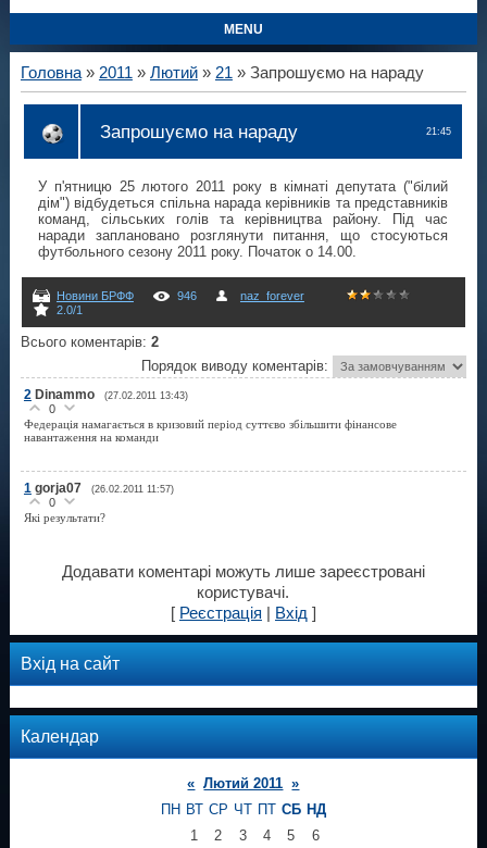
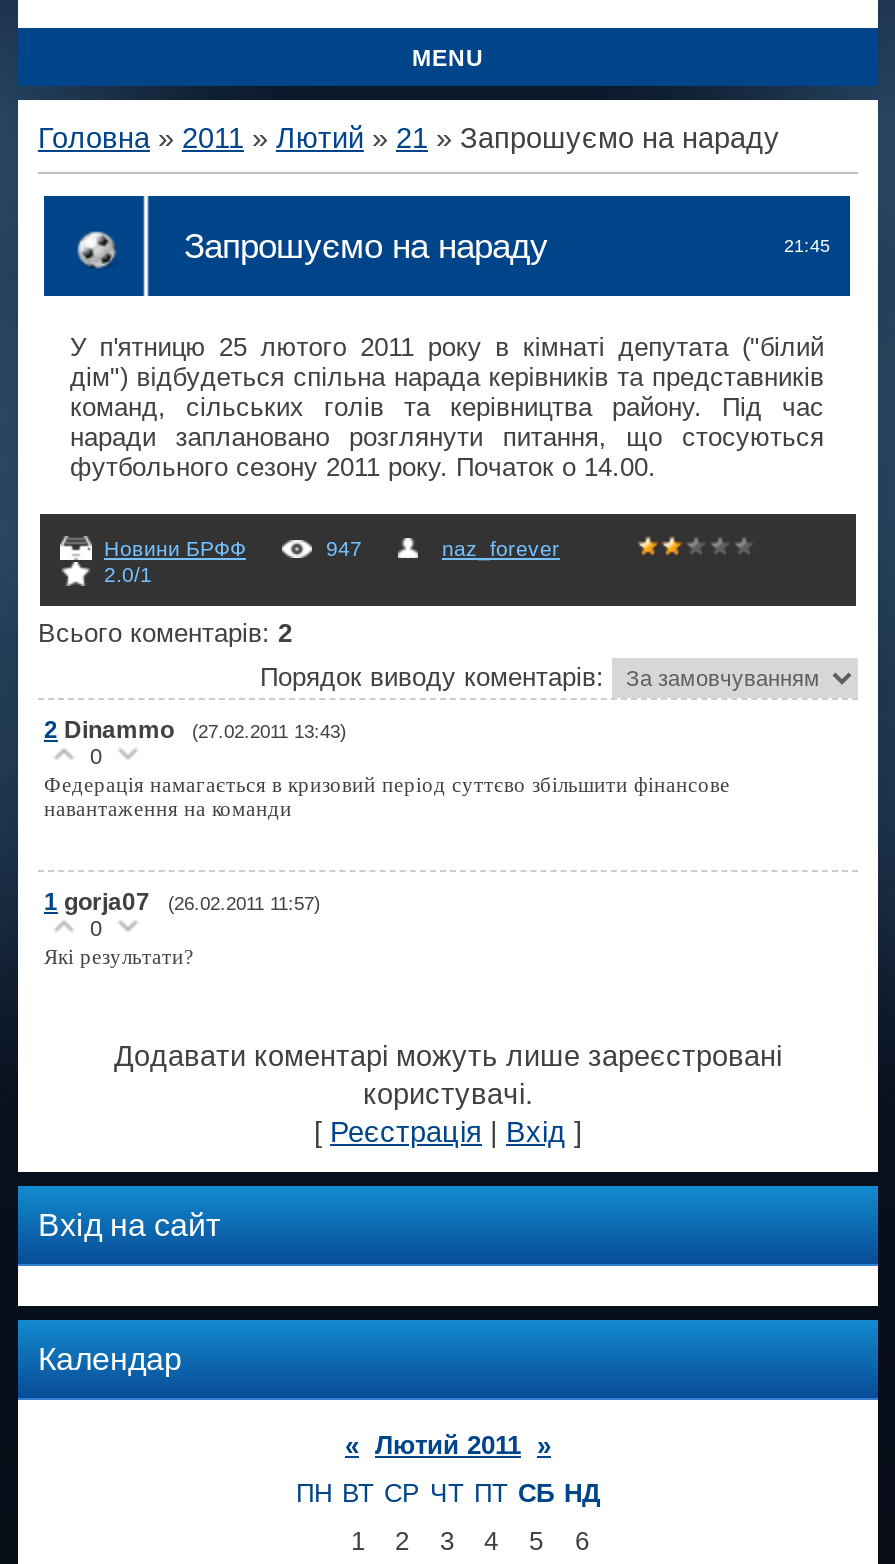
- 946
+ 947
